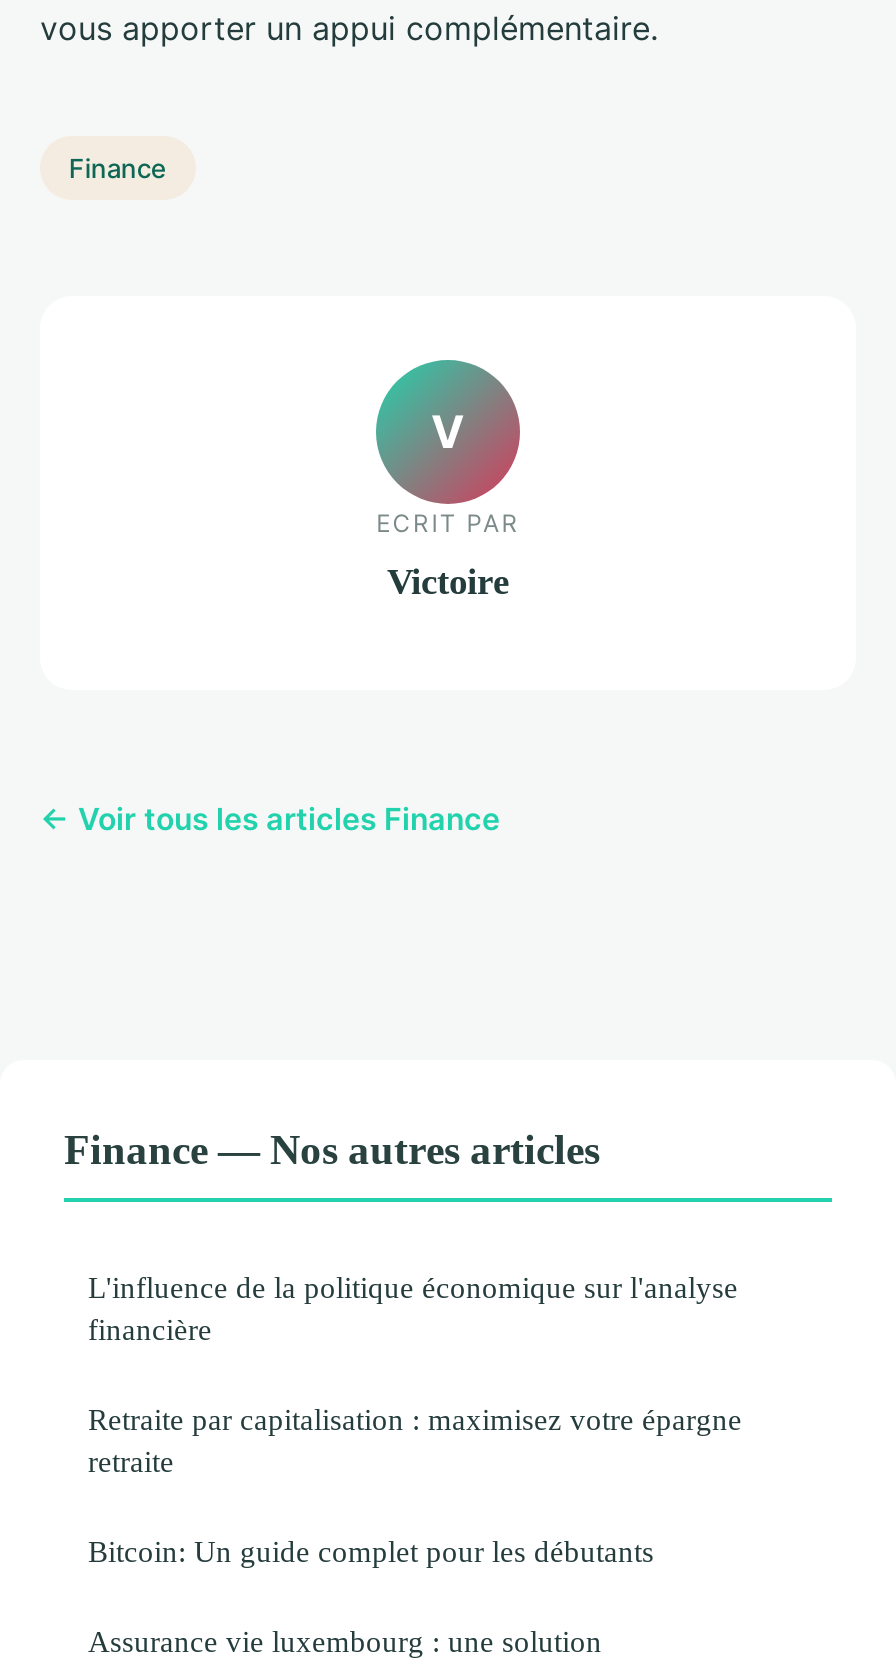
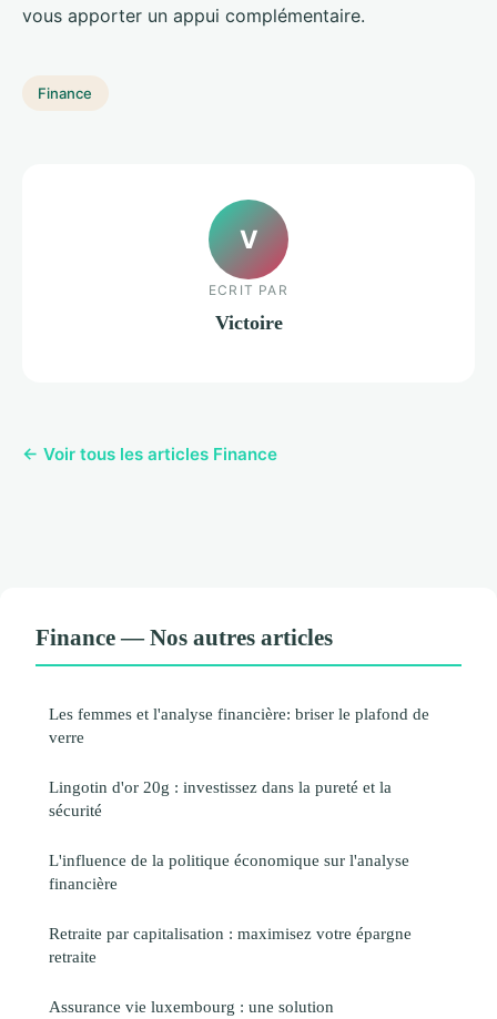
+ Les femmes et l'analyse financière: briser le plafond de
+ verre
+ Lingotin d'or 20g : investissez dans la pureté et la
+ sécurité

moved down: L'influence de la politique économique sur l'analyse | financière | Retraite par capitalisation : maximisez votre épargne | retraite

- Bitcoin: Un guide complet pour les débutants
